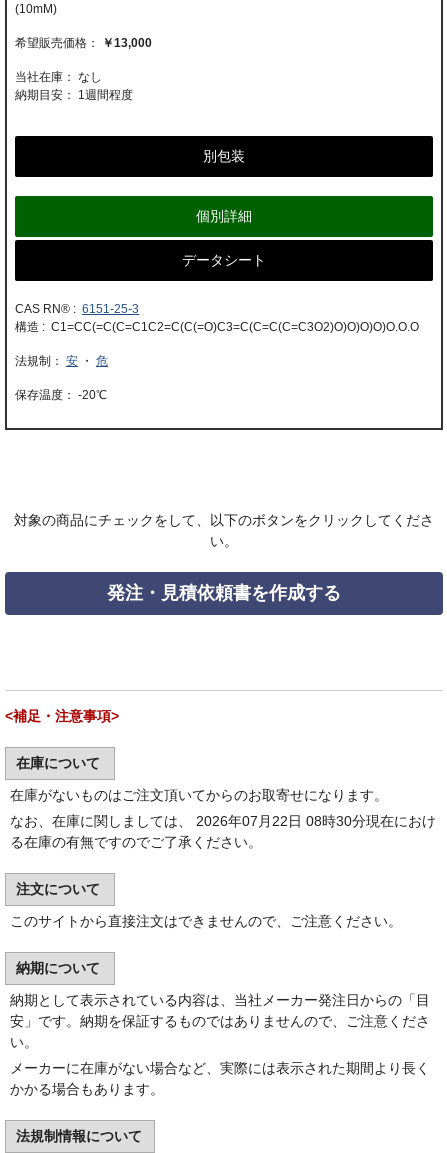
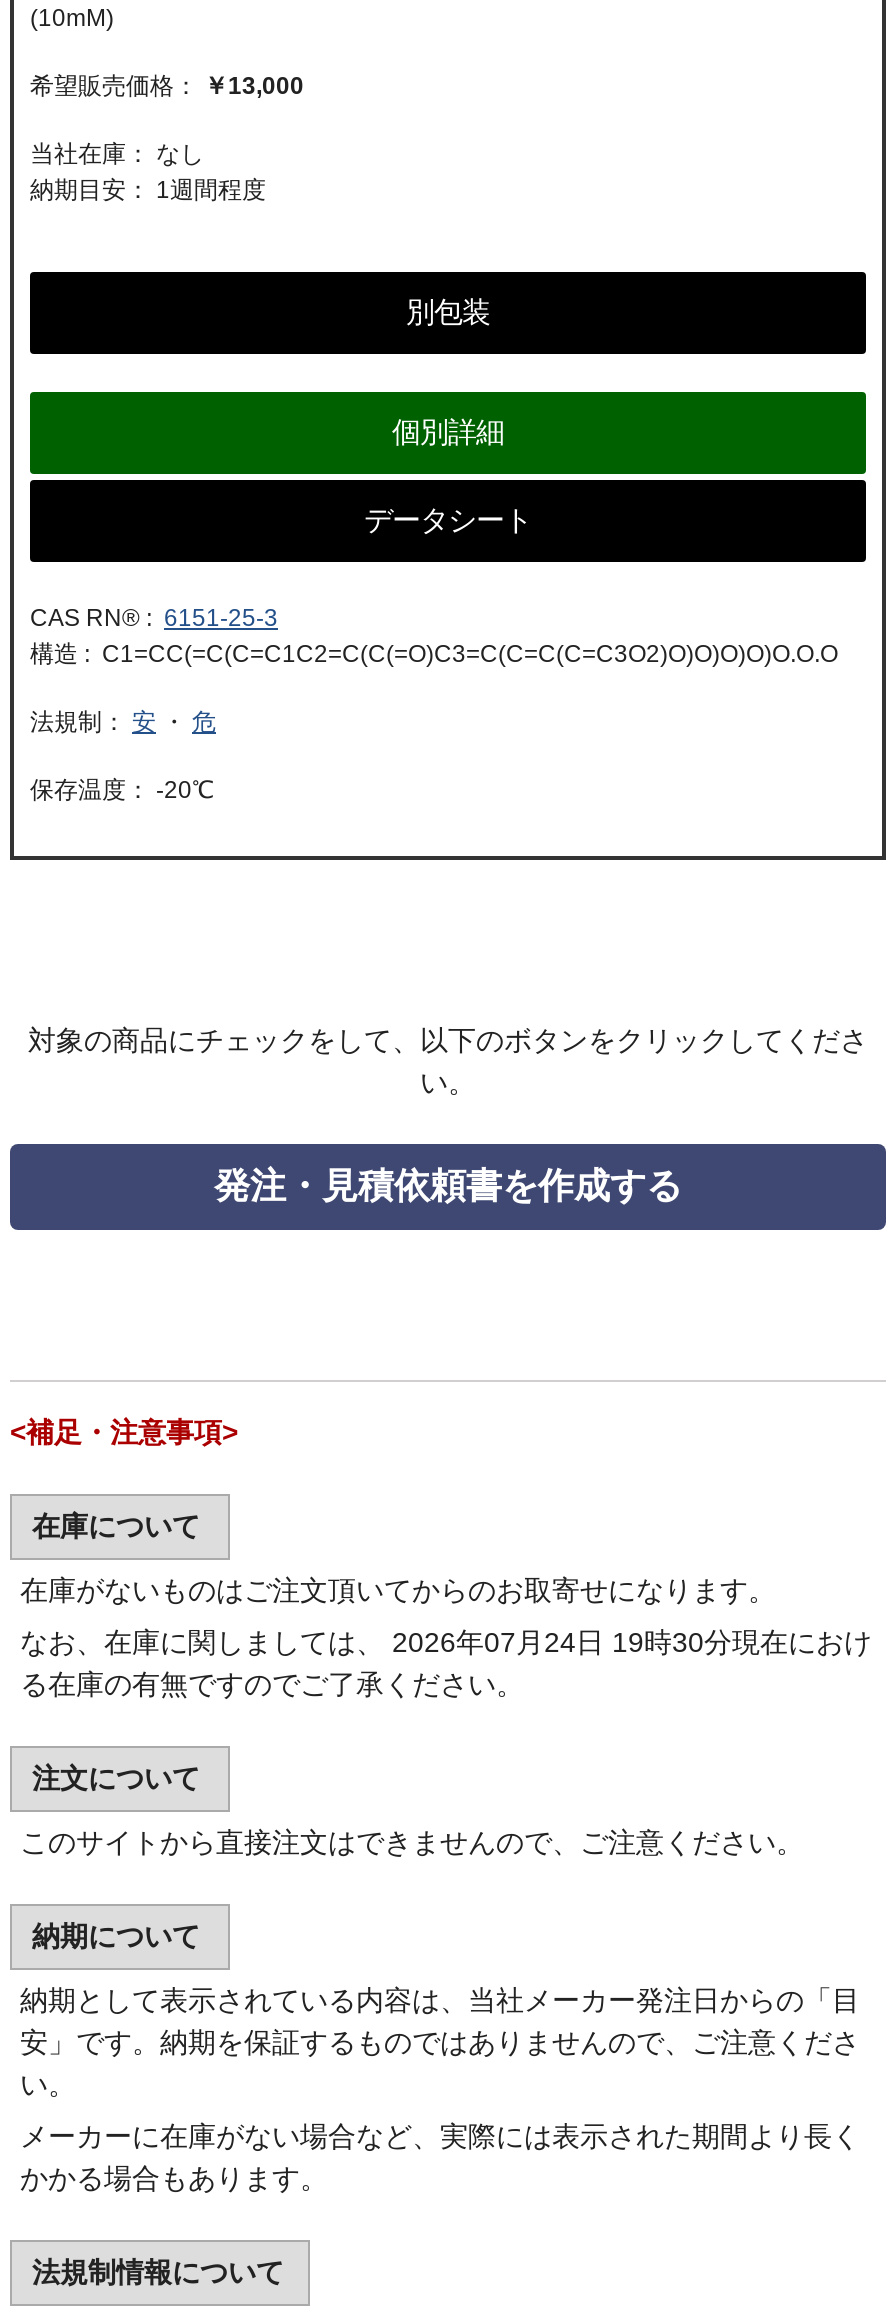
- なお、在庫に関しましては、 2026年07月22日 08時30分現在におけ
+ なお、在庫に関しましては、 2026年07月24日 19時30分現在におけ
